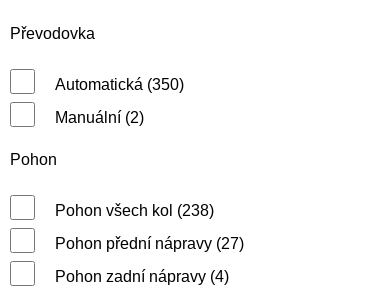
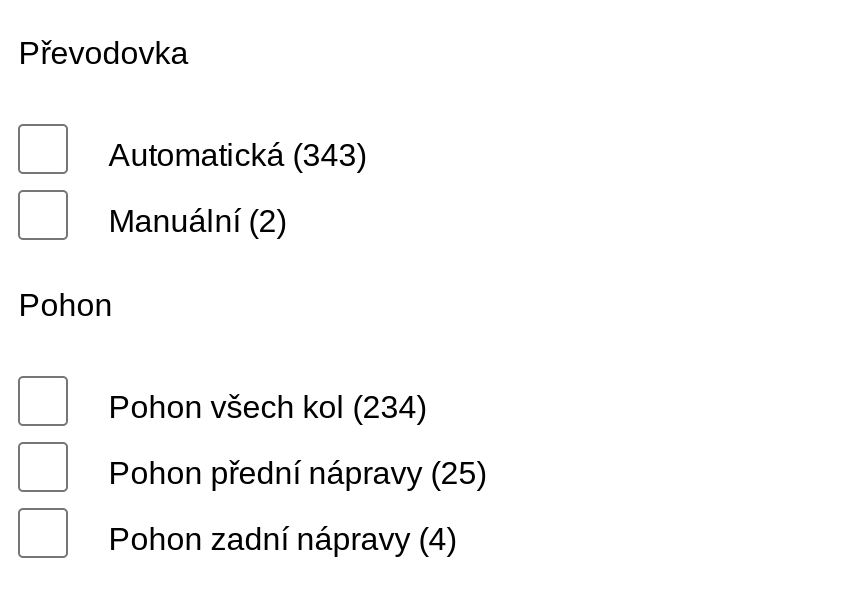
- Automatická (350)
+ Automatická (343)

- Pohon všech kol (238)
+ Pohon všech kol (234)

- Pohon přední nápravy (27)
+ Pohon přední nápravy (25)
